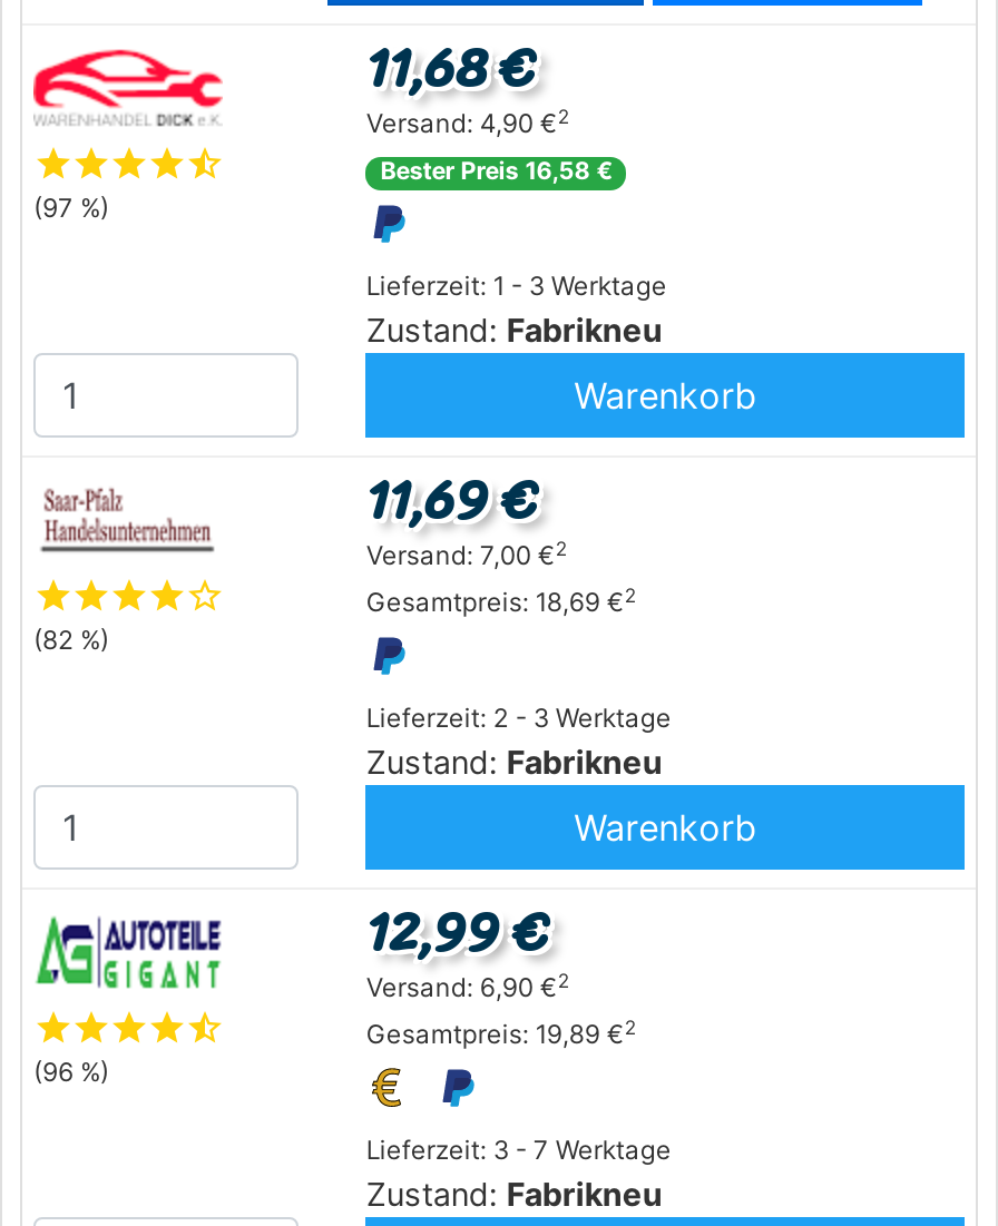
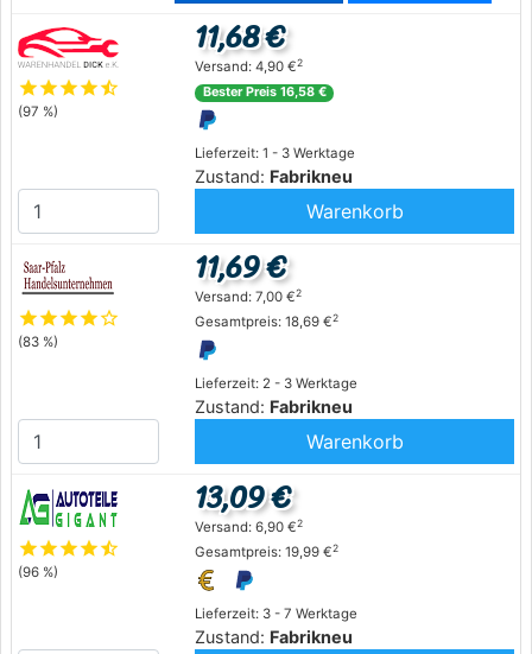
- (82 %)
+ (83 %)

- 12,99 €
+ 13,09 €

- Gesamtpreis: 19,89 €2
+ Gesamtpreis: 19,99 €2
